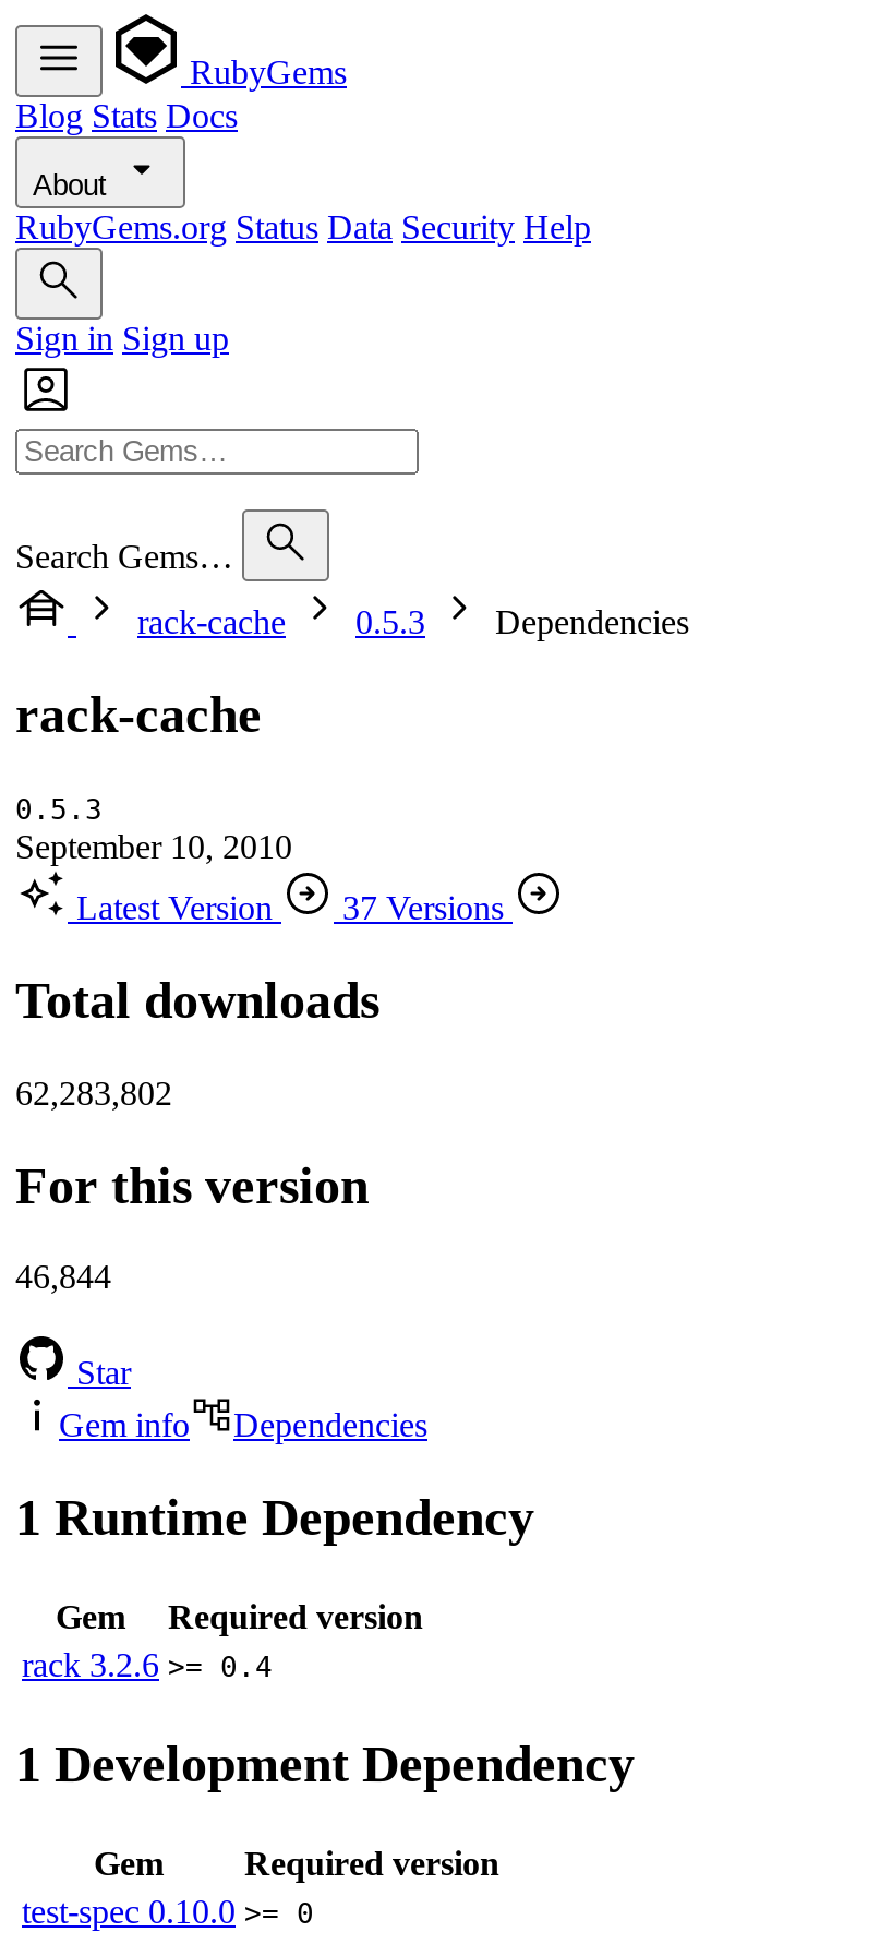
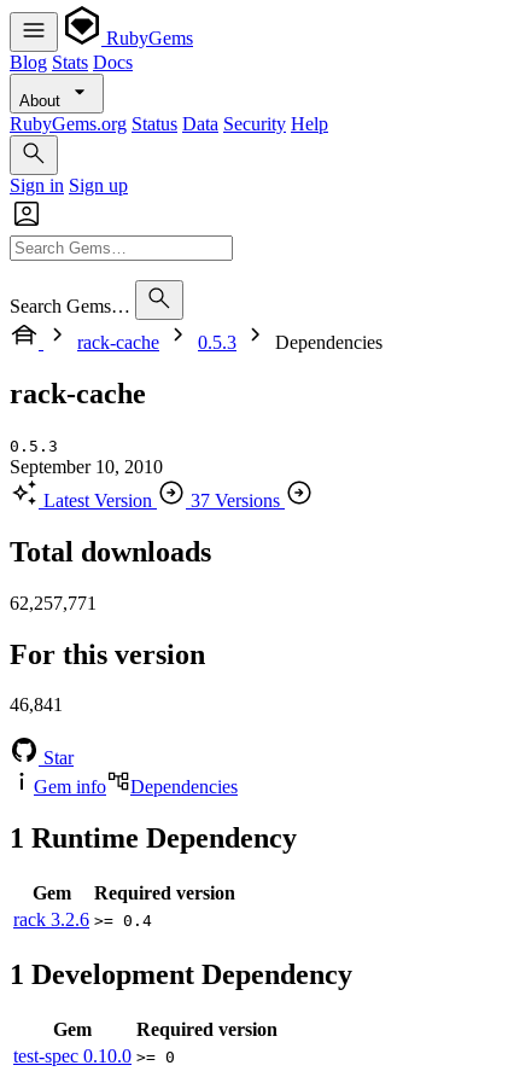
- 62,283,802
+ 62,257,771

- 46,844
+ 46,841
